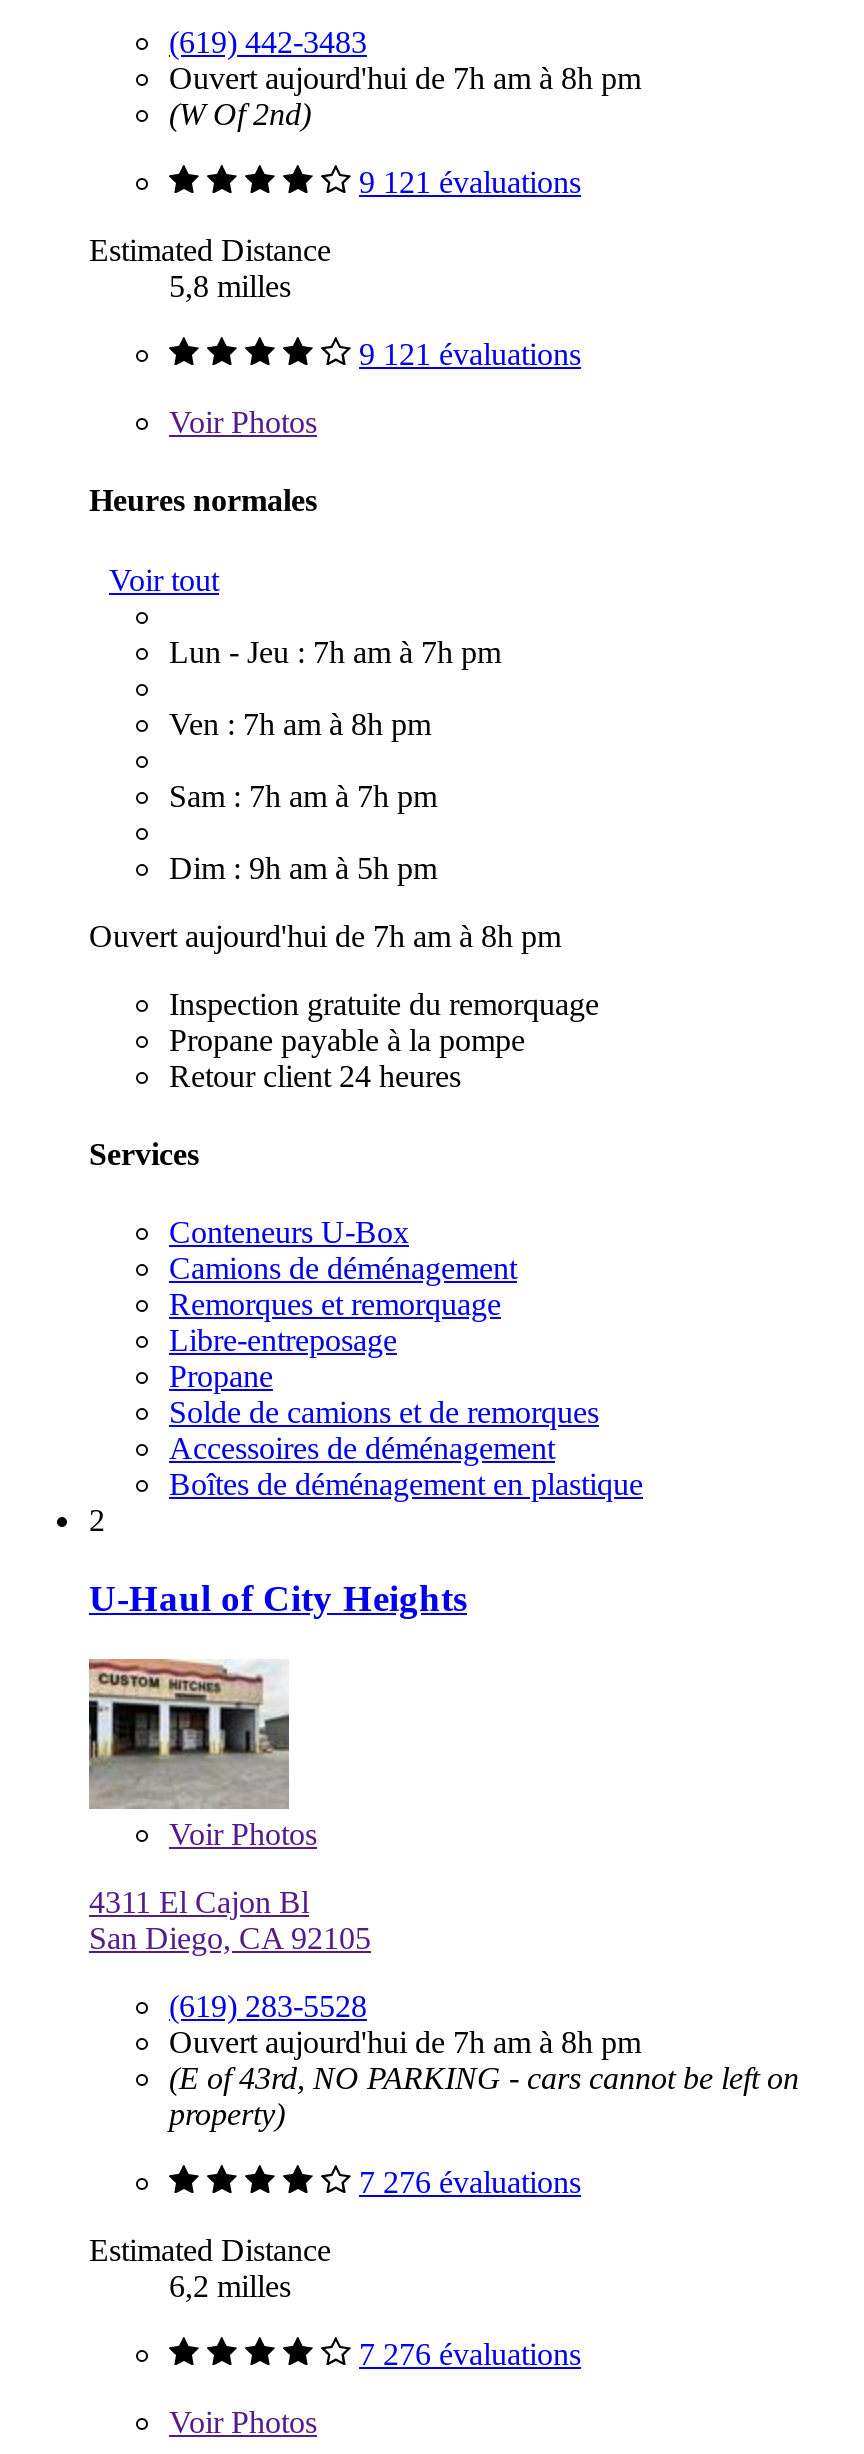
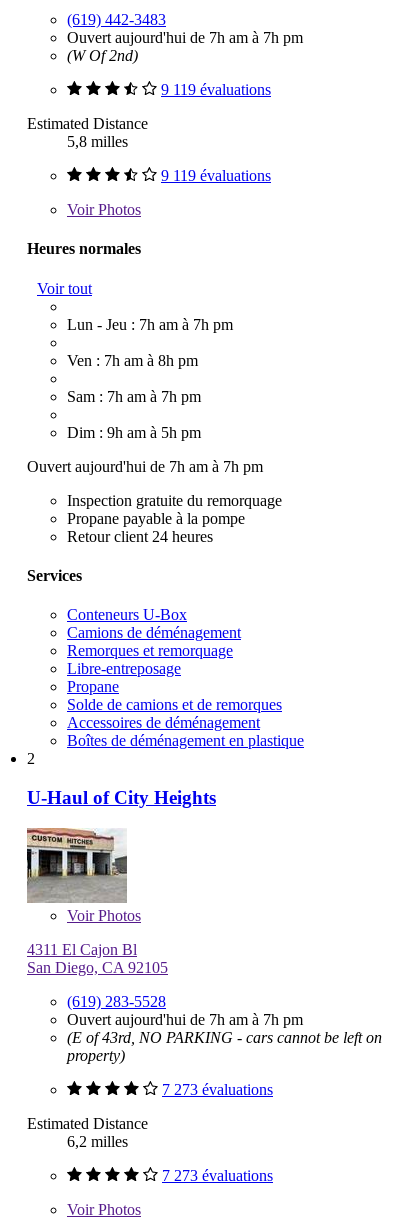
- Ouvert aujourd'hui de 7h am à 8h pm
+ Ouvert aujourd'hui de 7h am à 7h pm

- 9 121 évaluations
+ 9 119 évaluations

- 9 121 évaluations
+ 9 119 évaluations

- Ouvert aujourd'hui de 7h am à 8h pm
+ Ouvert aujourd'hui de 7h am à 7h pm

- Ouvert aujourd'hui de 7h am à 8h pm
+ Ouvert aujourd'hui de 7h am à 7h pm

- 7 276 évaluations
+ 7 273 évaluations

- 7 276 évaluations
+ 7 273 évaluations
